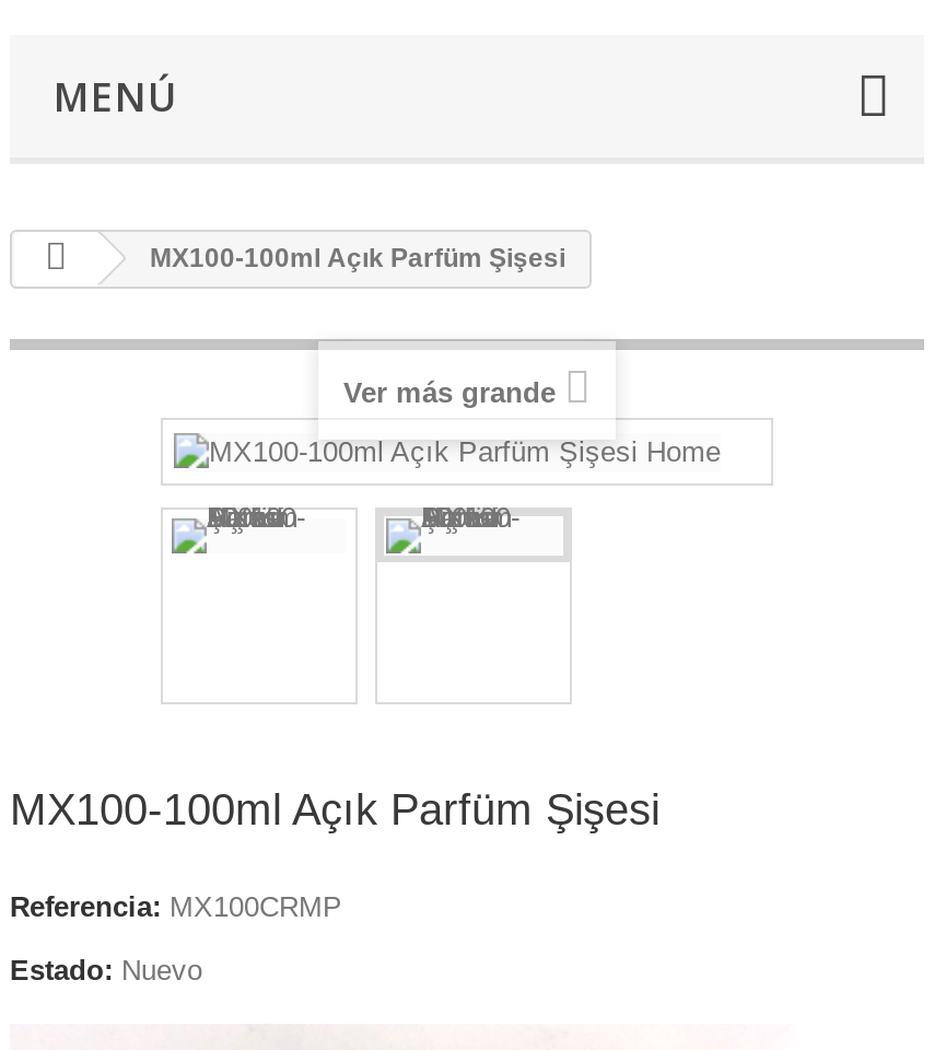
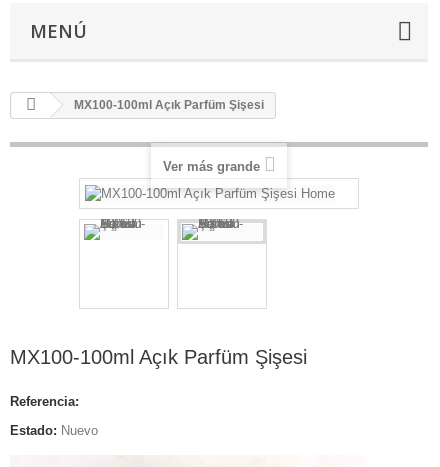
- Referencia: MX100CRMP
+ Referencia:
